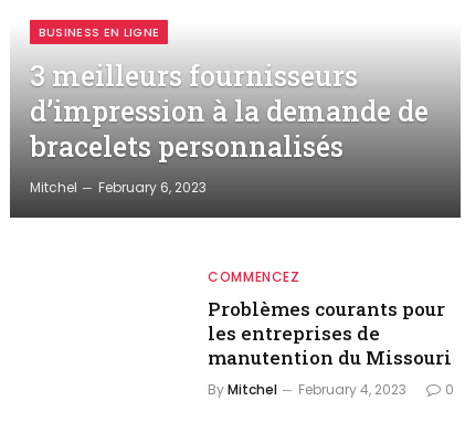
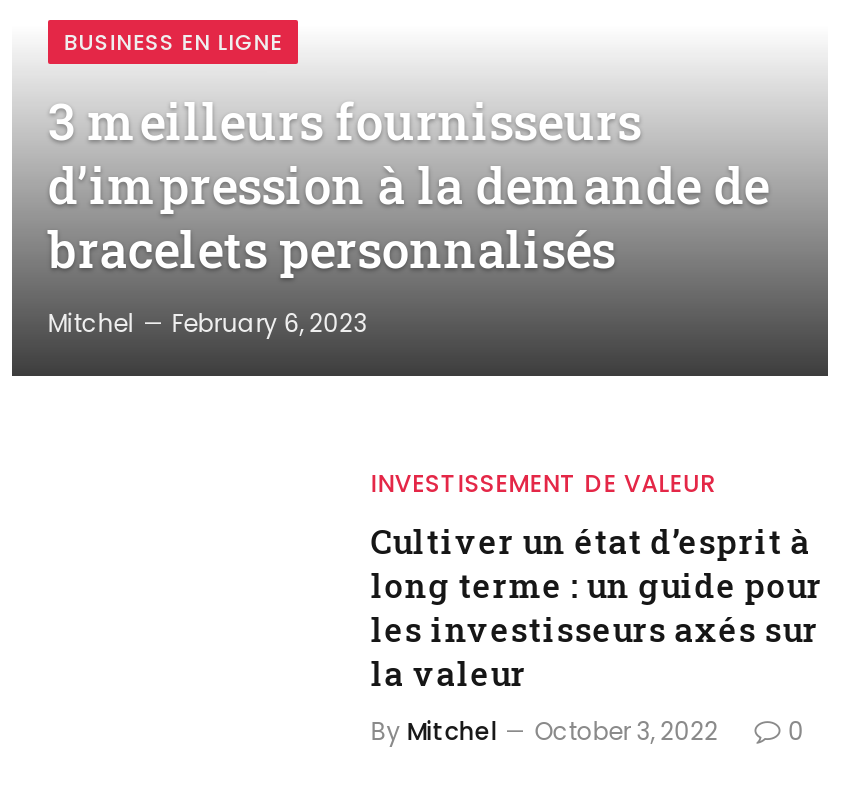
- COMMENCEZ
- Problèmes courants pour
- les entreprises de
- manutention du Missouri
+ INVESTISSEMENT DE VALEUR
+ Cultiver un état d’esprit à
+ long terme : un guide pour
+ les investisseurs axés sur
+ la valeur

- By Mitchel February 4, 2023
+ By Mitchel October 3, 2022
